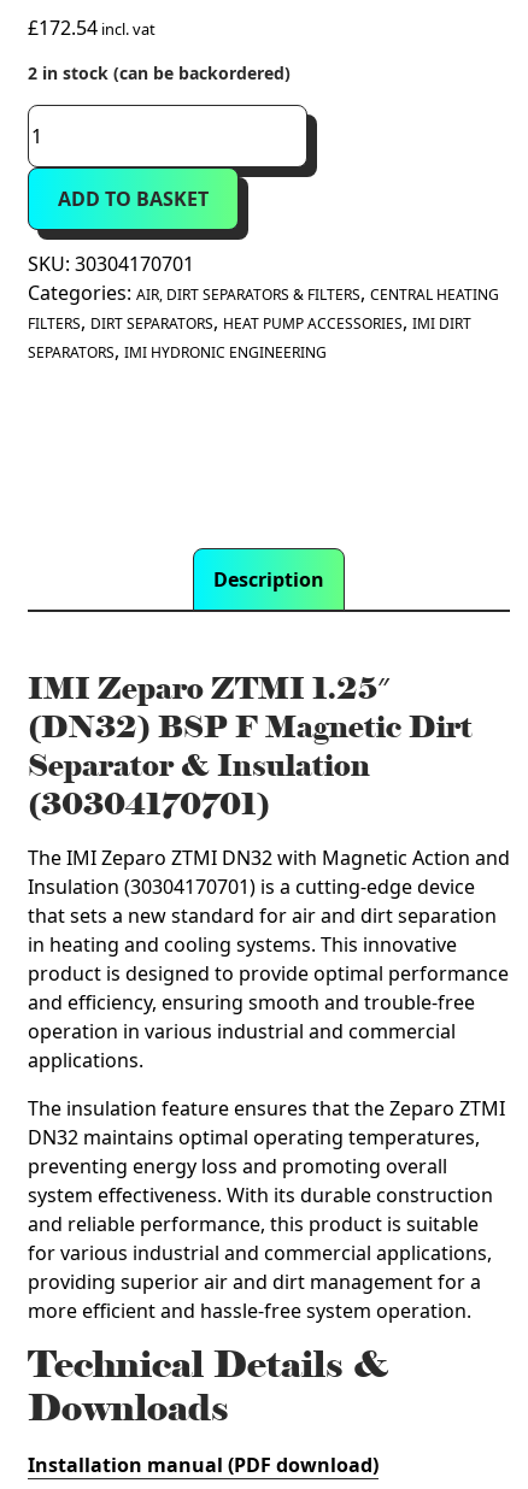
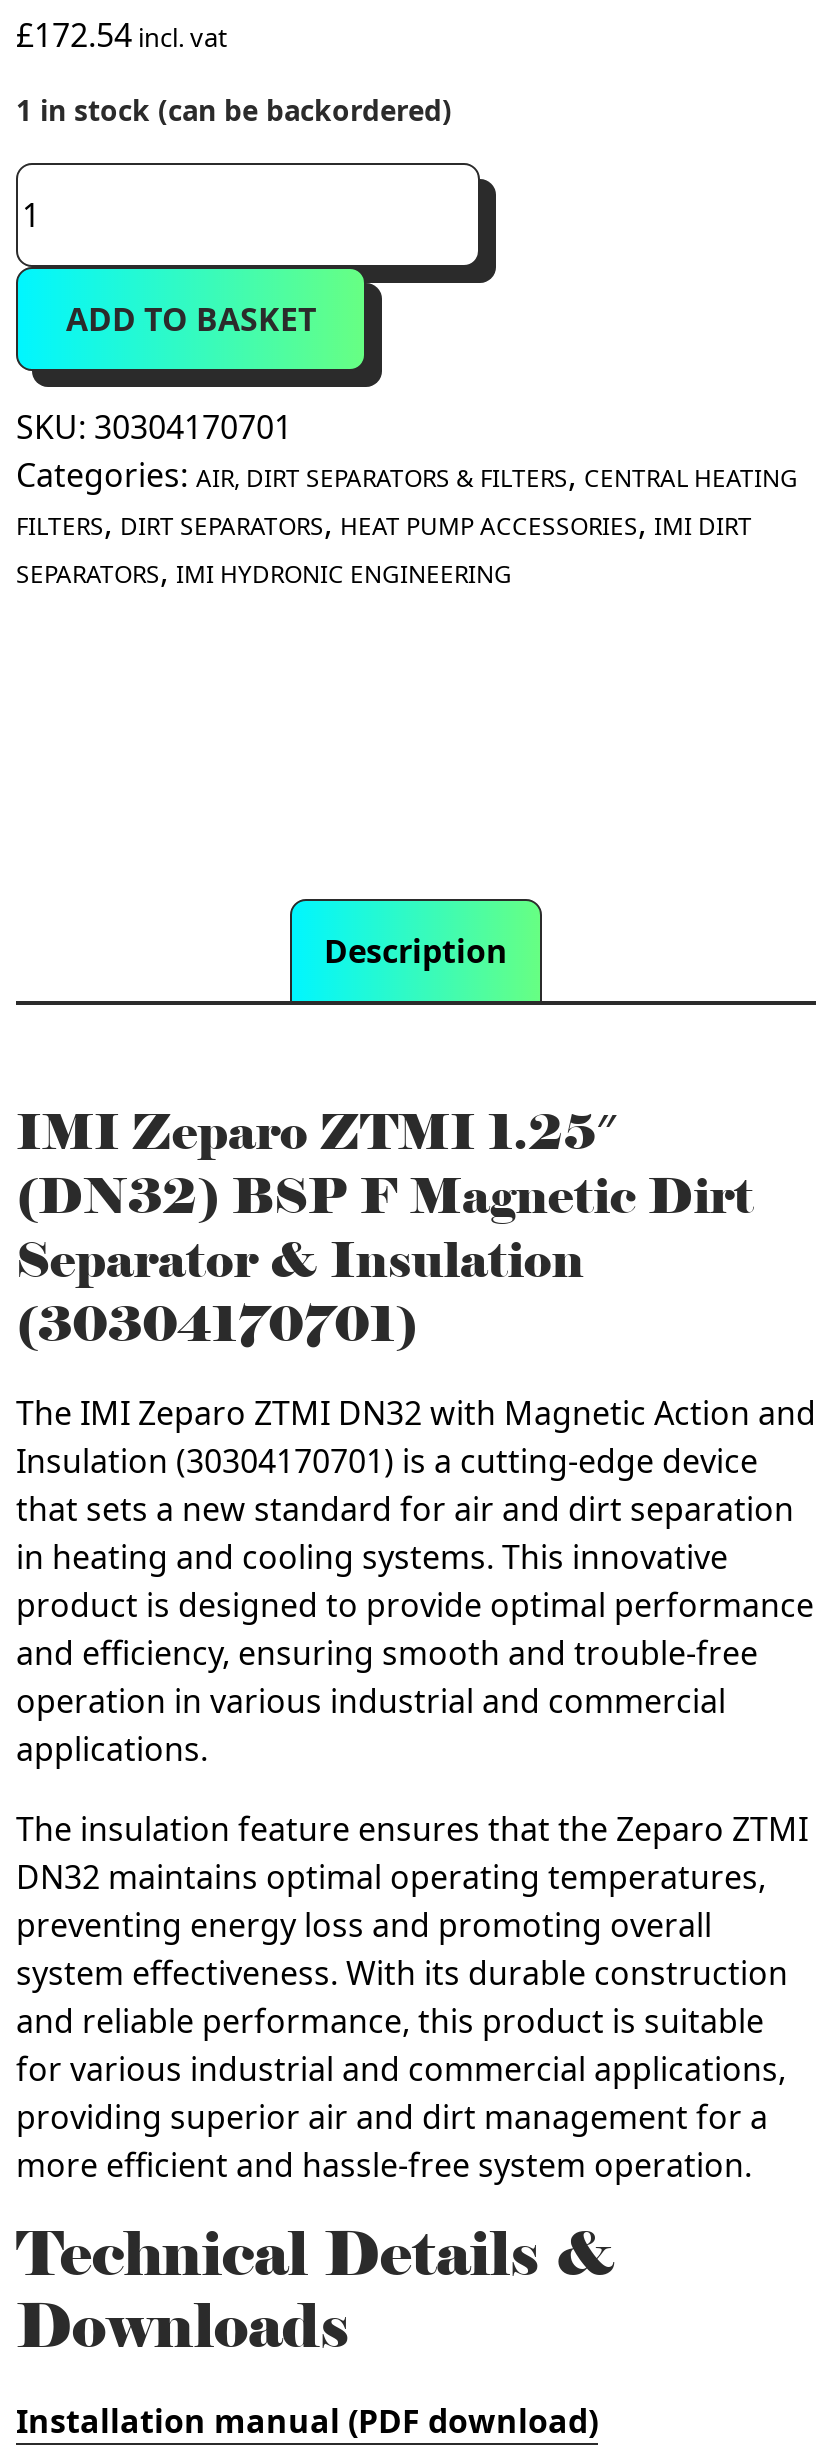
- 2 in stock (can be backordered)
+ 1 in stock (can be backordered)
